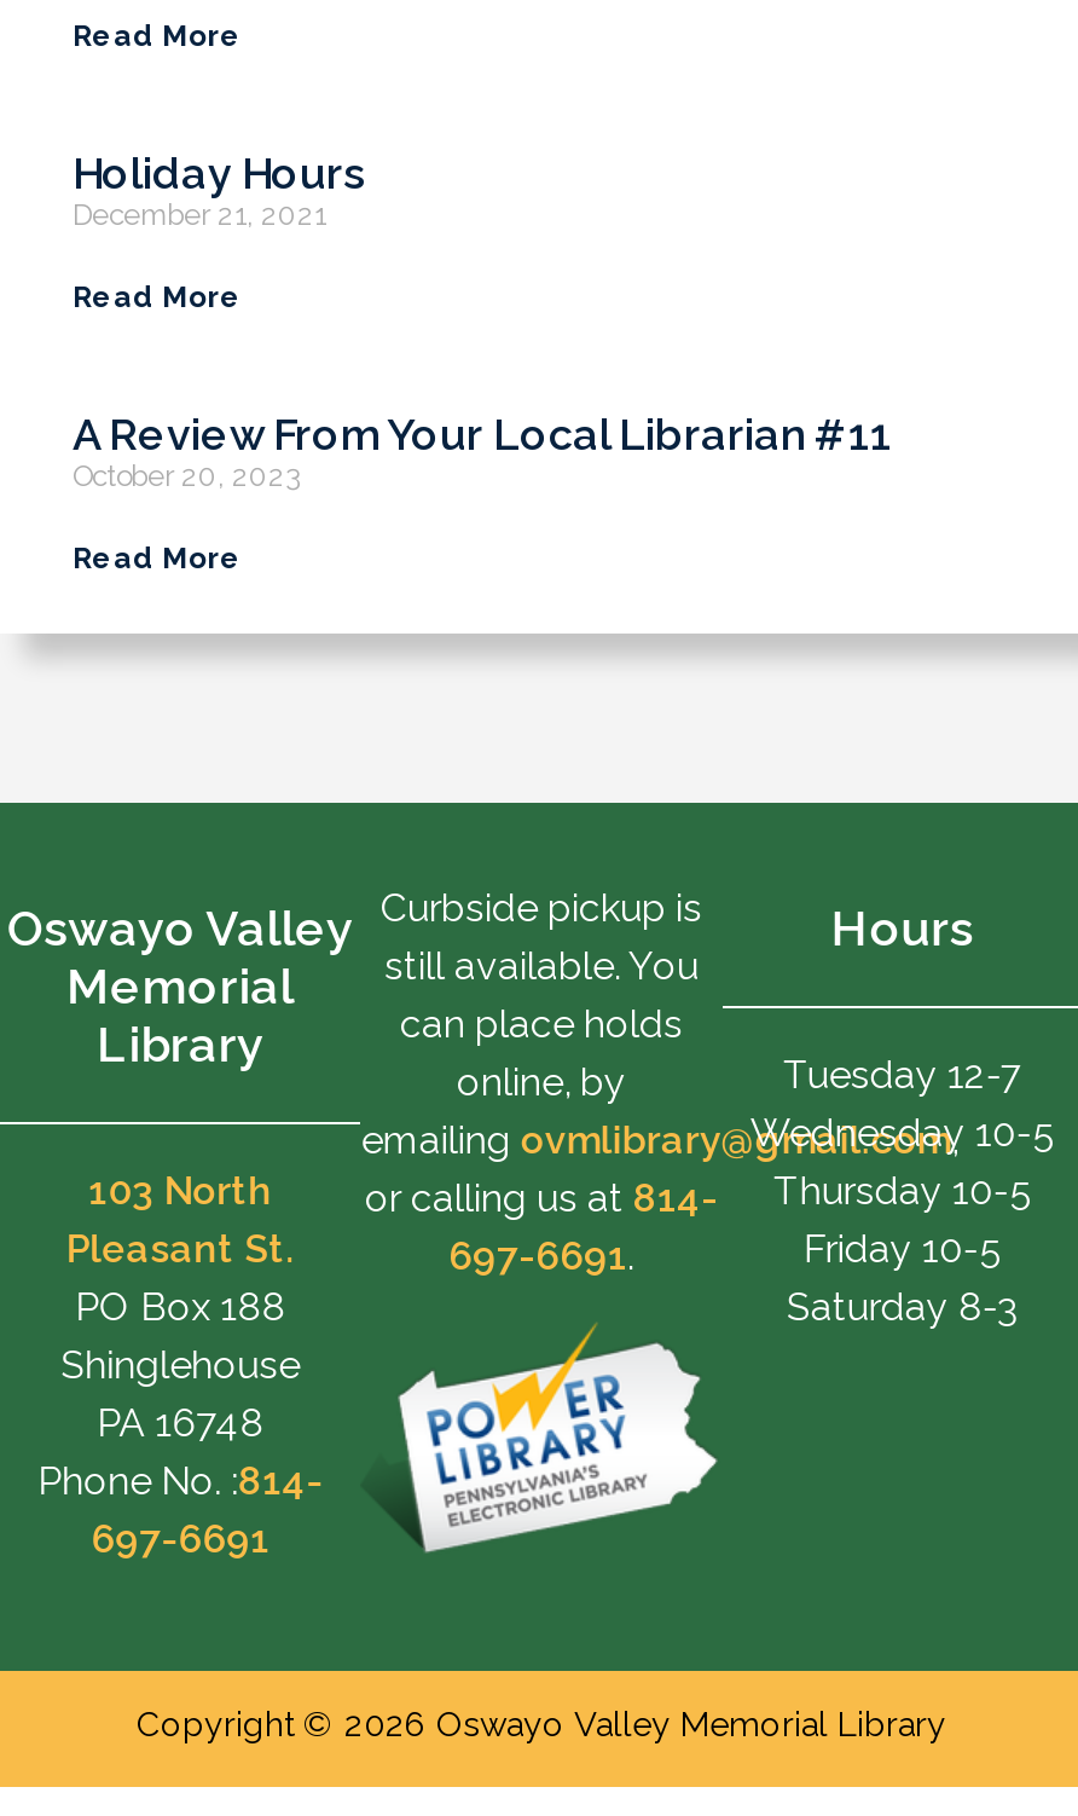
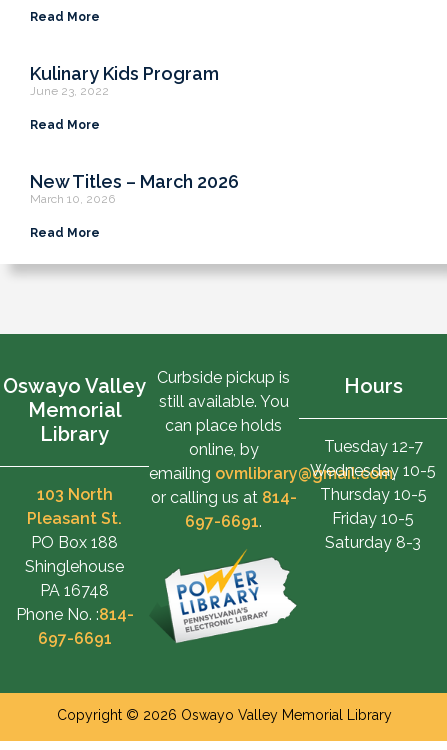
- Holiday Hours
- December 21, 2021
+ Kulinary Kids Program
+ June 23, 2022

- A Review From Your Local Librarian #11
- October 20, 2023
+ New Titles – March 2026
+ March 10, 2026
